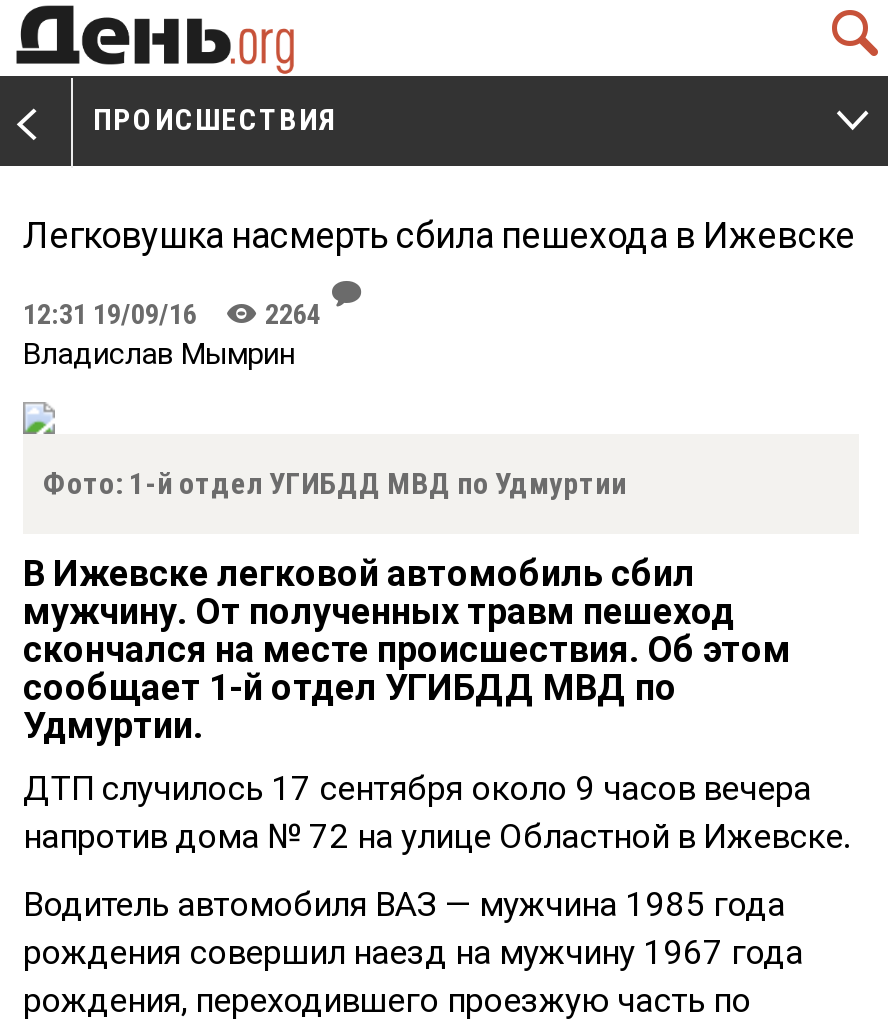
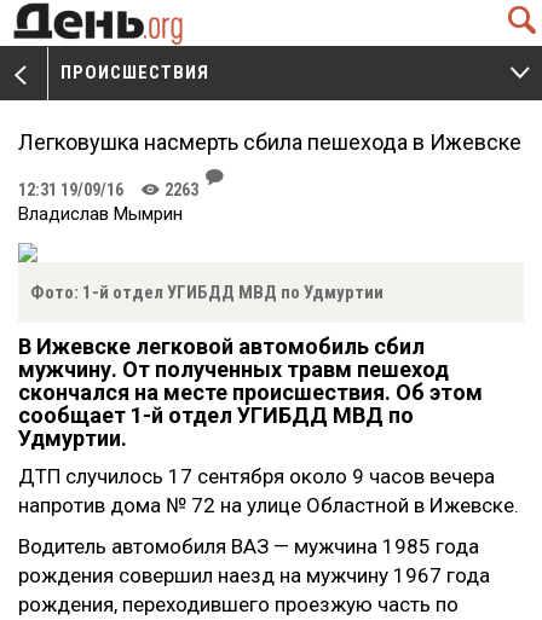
- 12:31 19/09/16 K 2264
+ 12:31 19/09/16 K 2263
